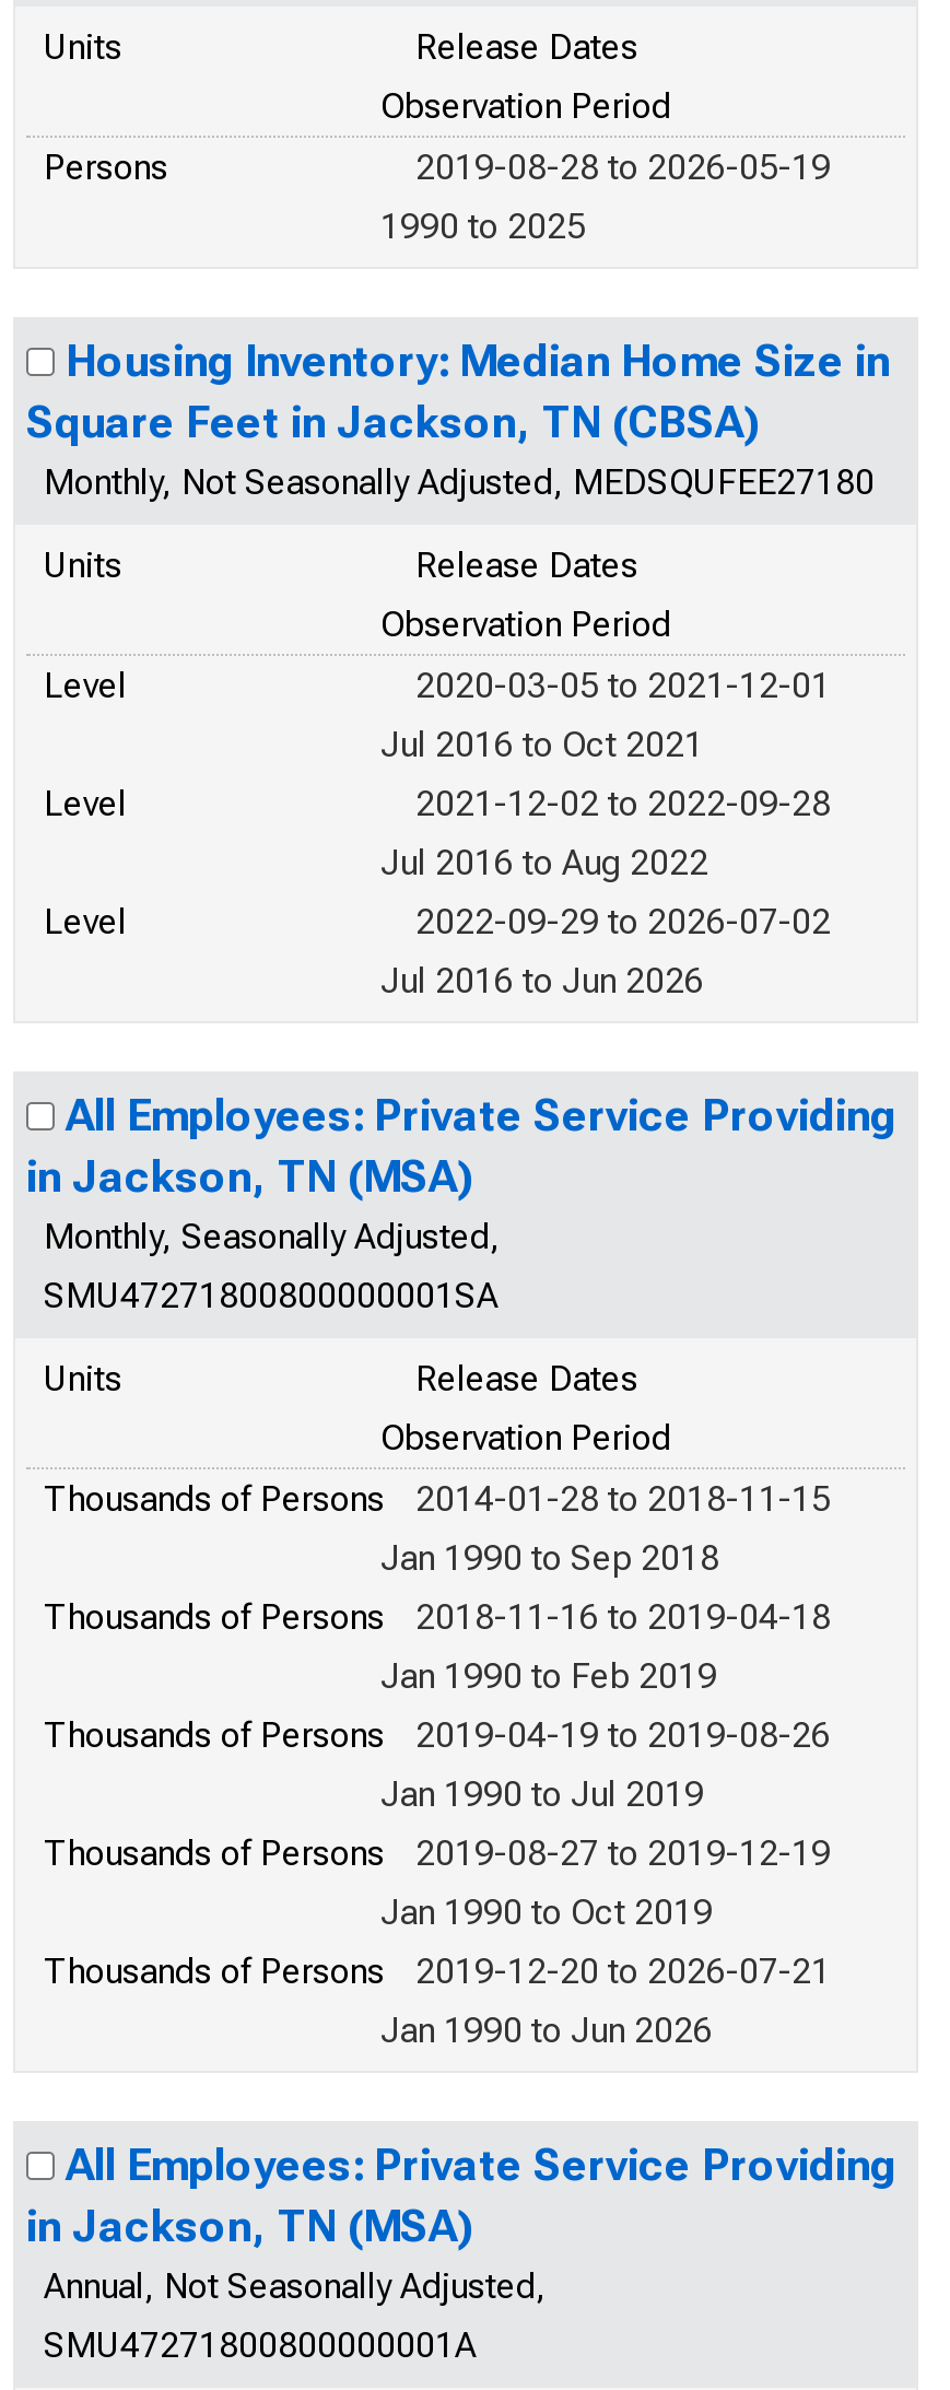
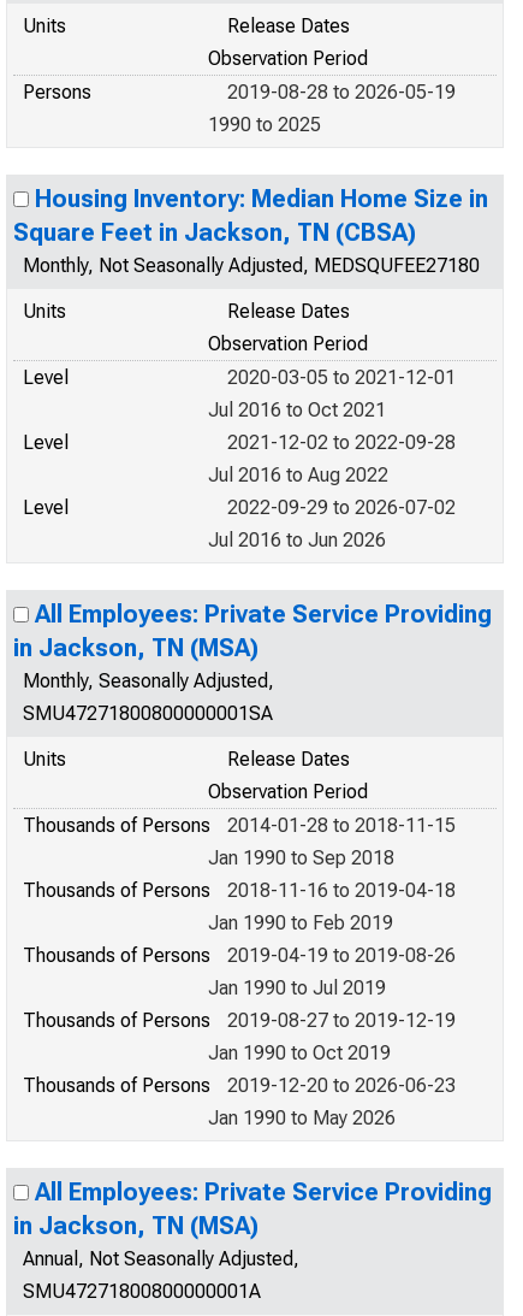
- Thousands of Persons 2019-12-20 to 2026-07-21
+ Thousands of Persons 2019-12-20 to 2026-06-23

- Jan 1990 to Jun 2026
+ Jan 1990 to May 2026
